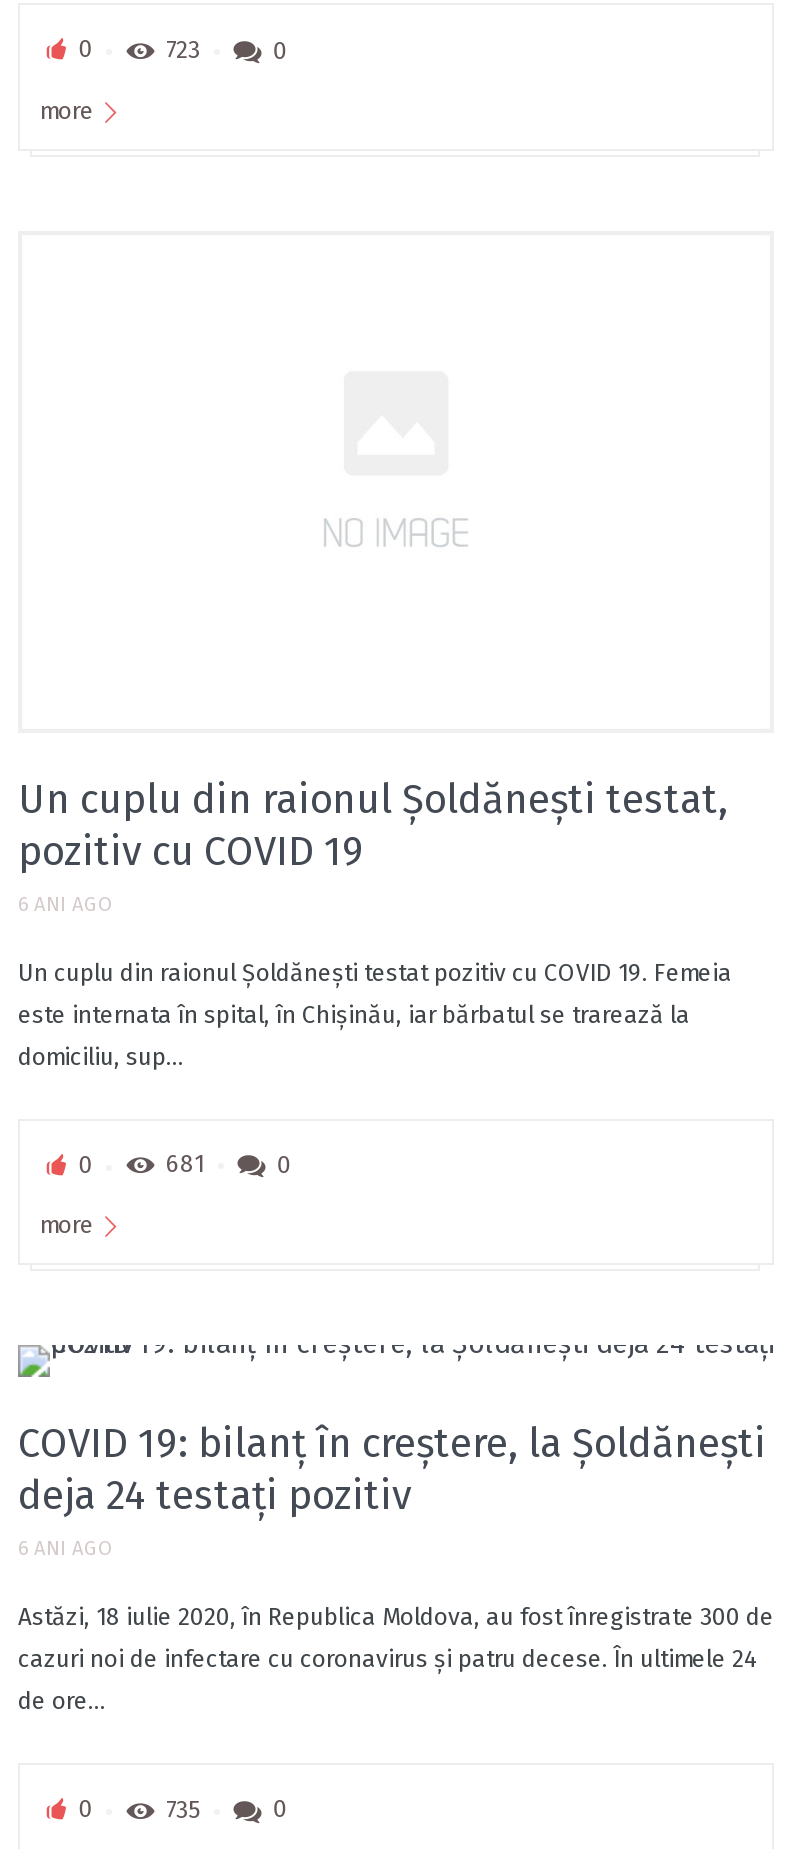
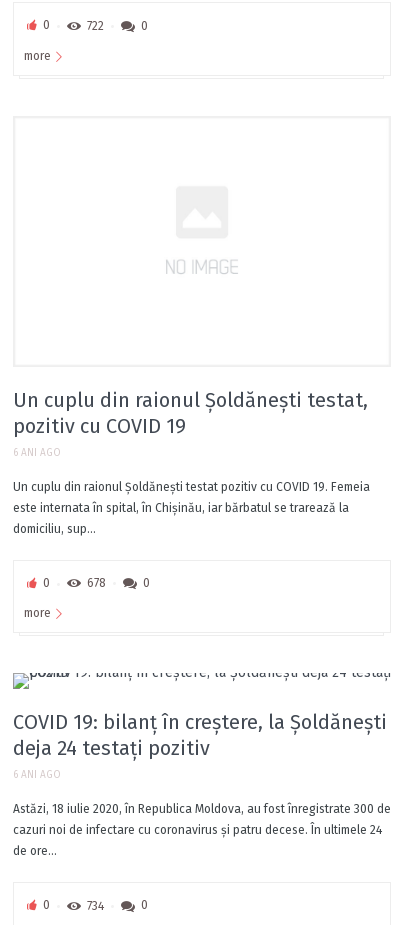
- 723
+ 722

- 681
+ 678

- 735
+ 734
